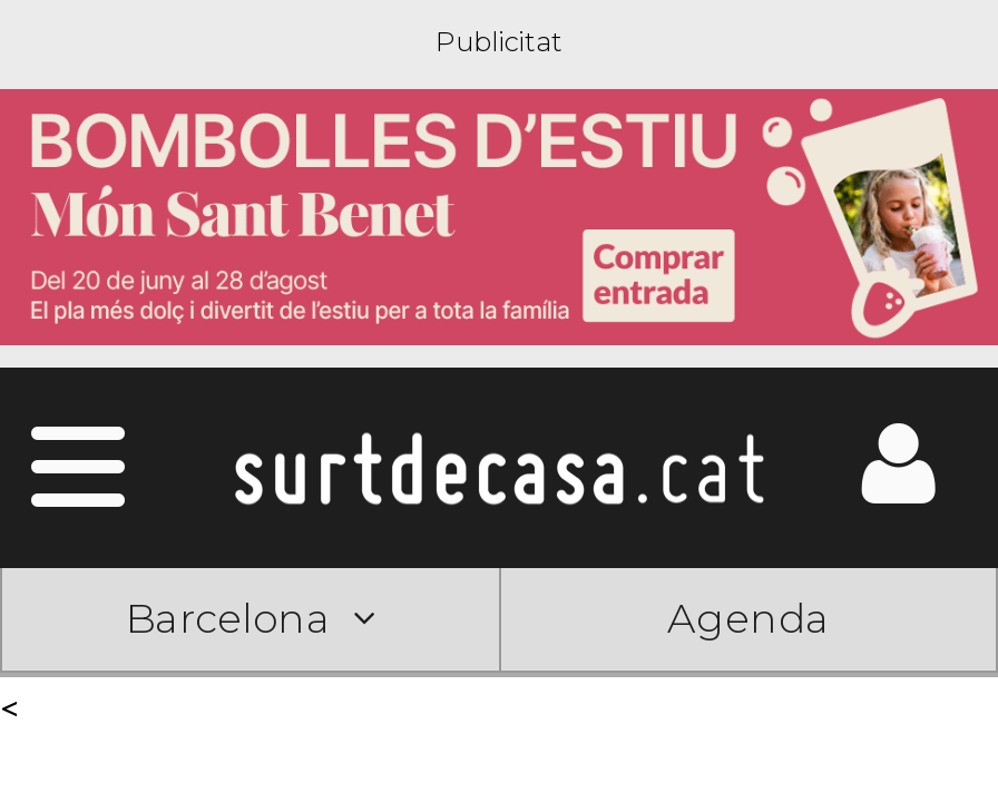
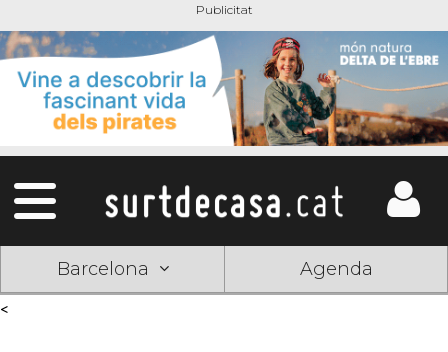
- [image]
+ [image]
